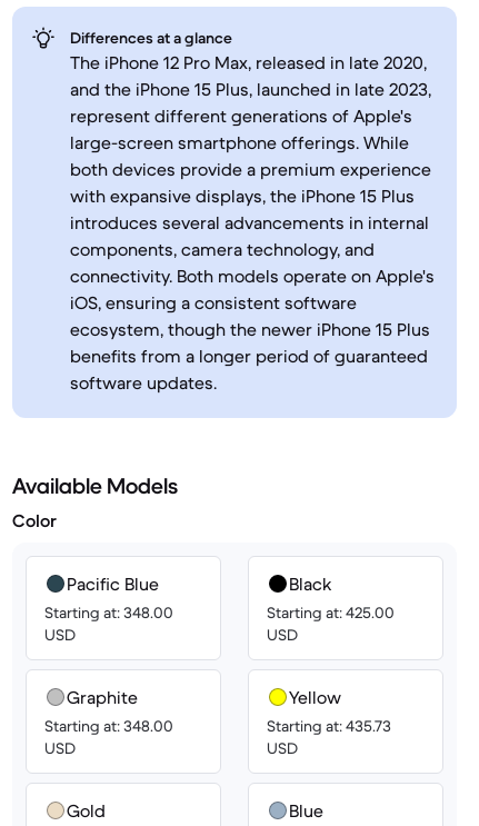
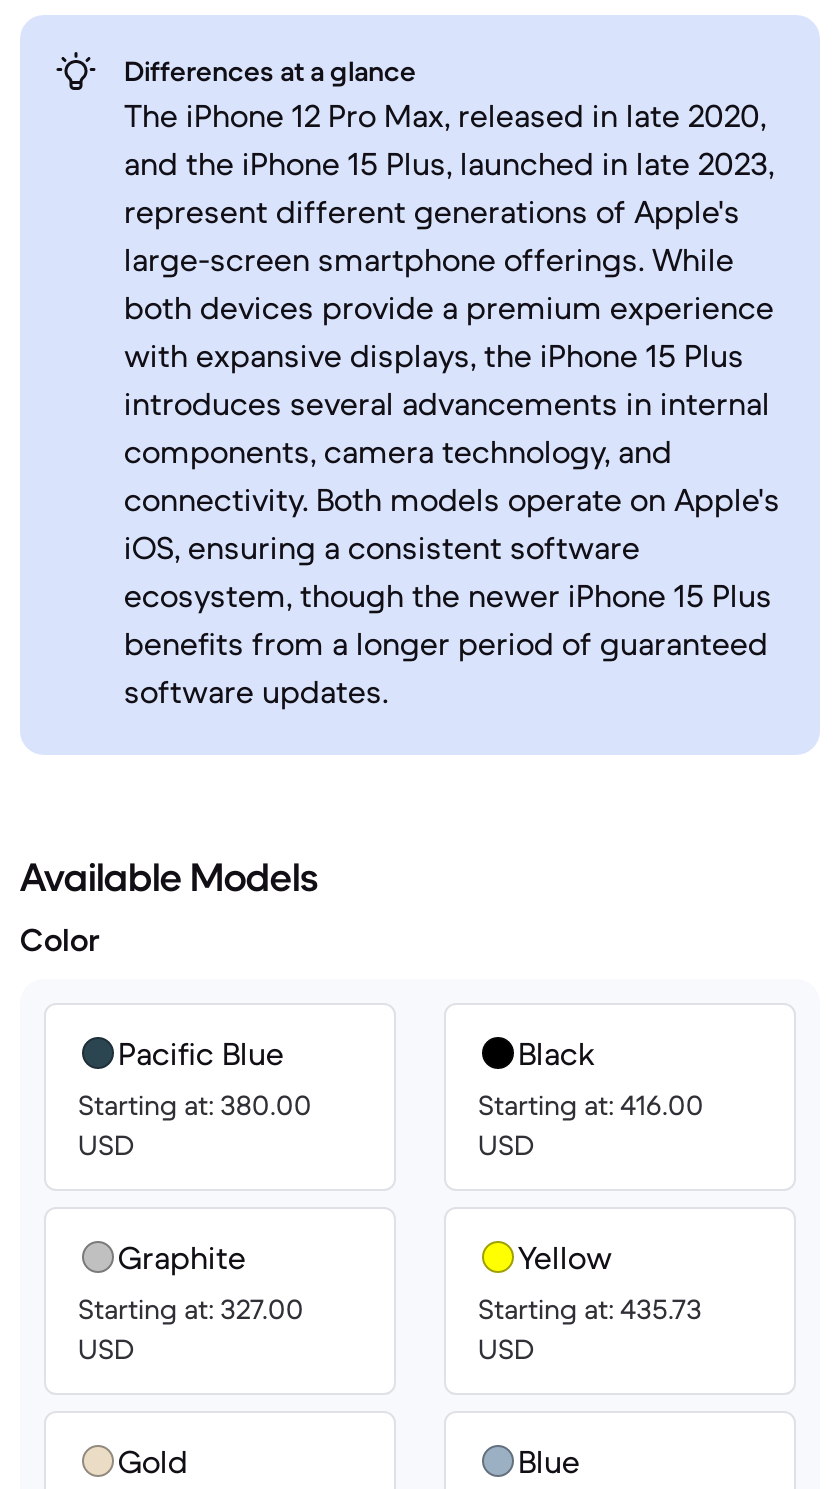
- Starting at: 348.00
+ Starting at: 380.00

- Starting at: 425.00
+ Starting at: 416.00

- Starting at: 348.00
+ Starting at: 327.00
